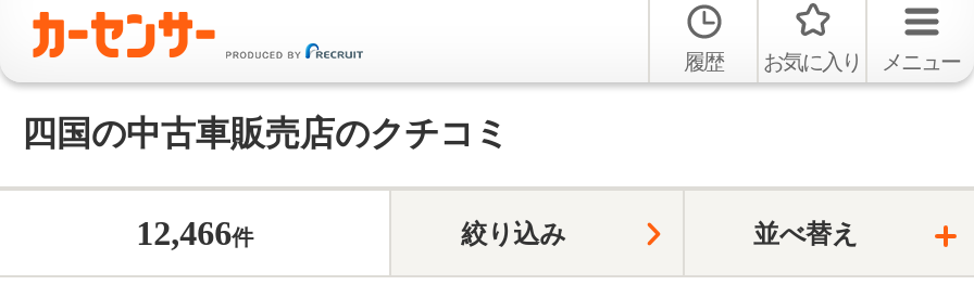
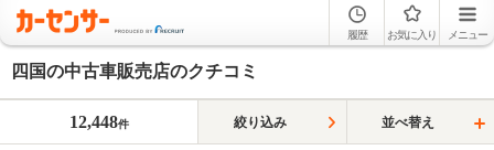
- 12,466件
+ 12,448件
